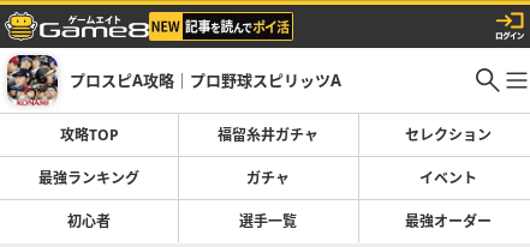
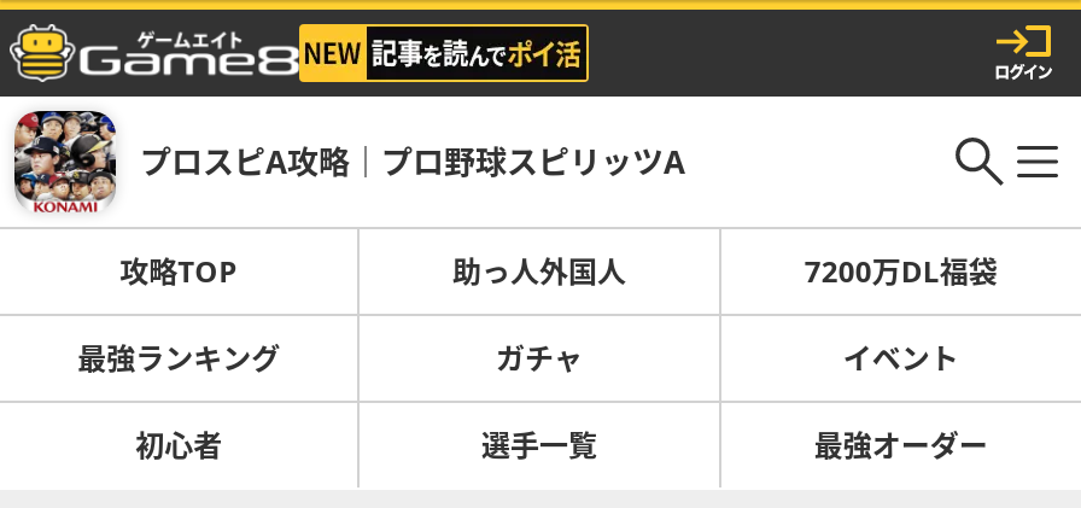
- 福留糸井ガチャ
- セレクション
+ 助っ人外国人
+ 7200万DL福袋
